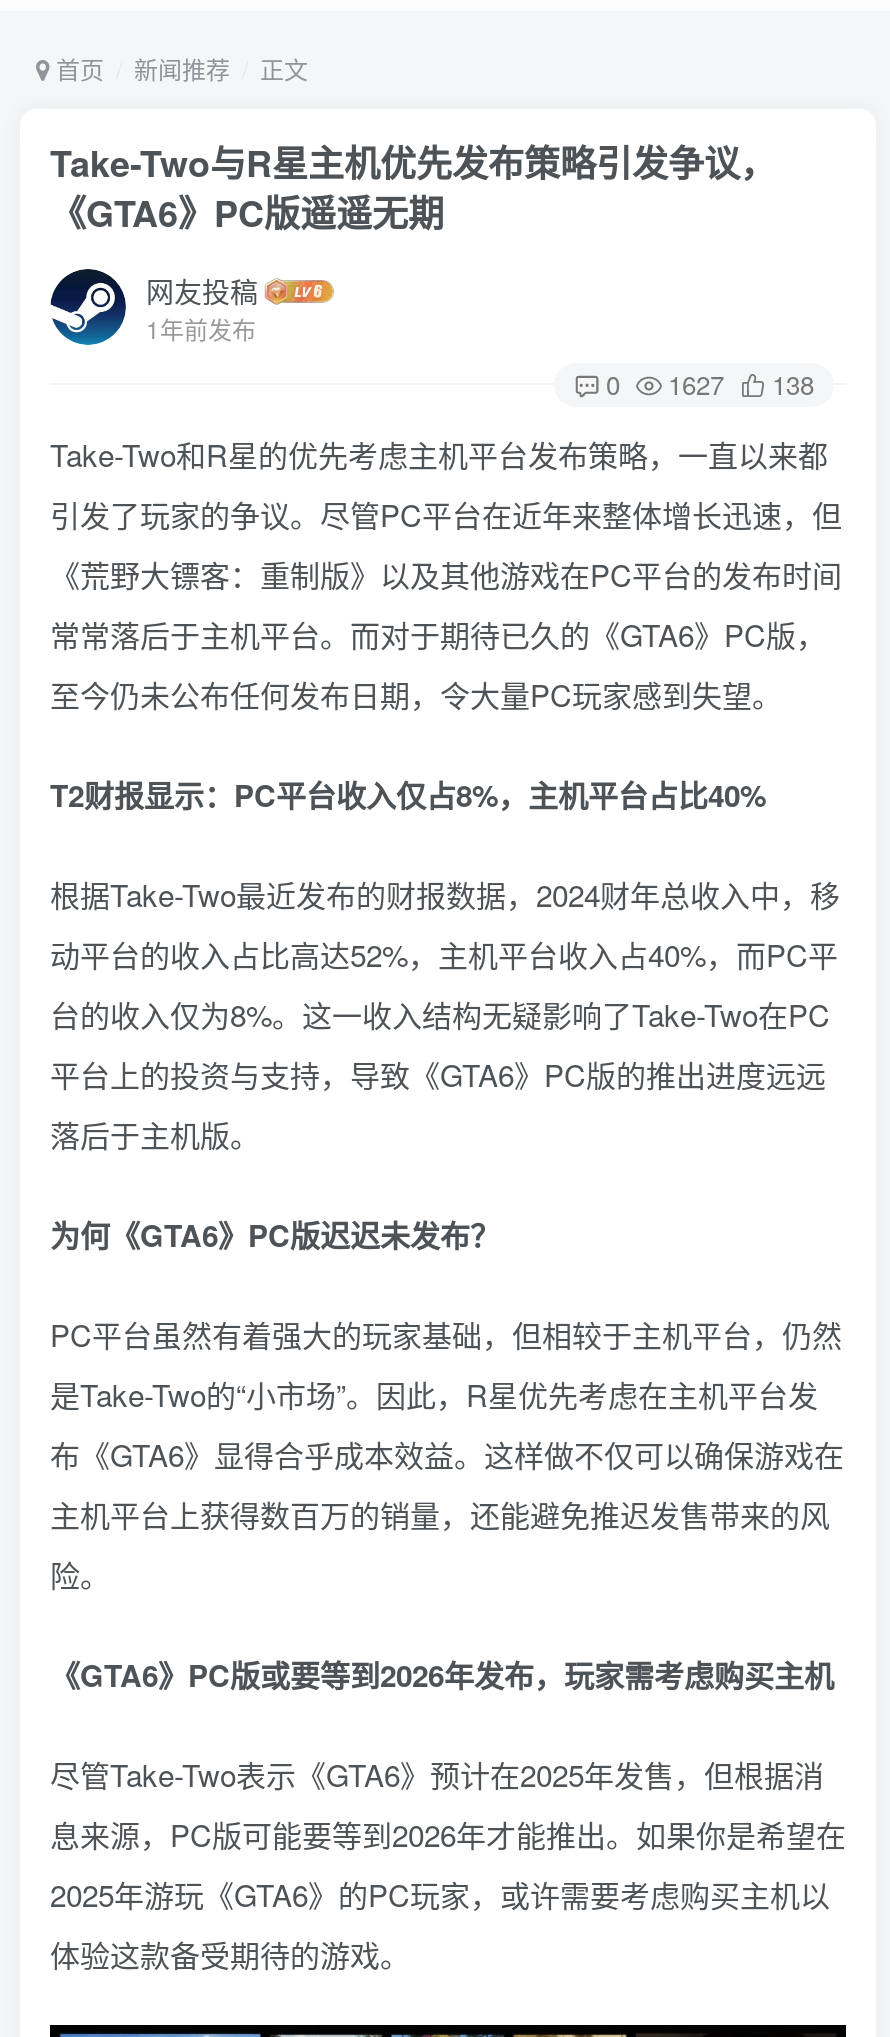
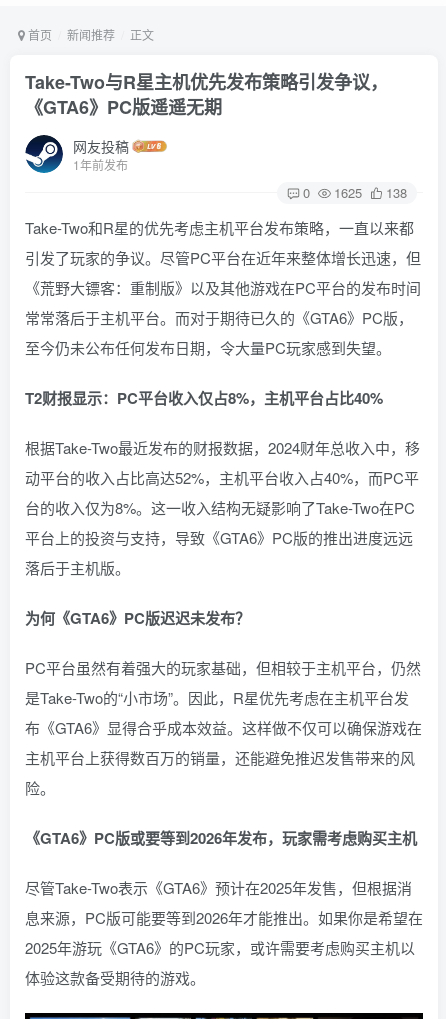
- 0 1627 138
+ 0 1625 138
